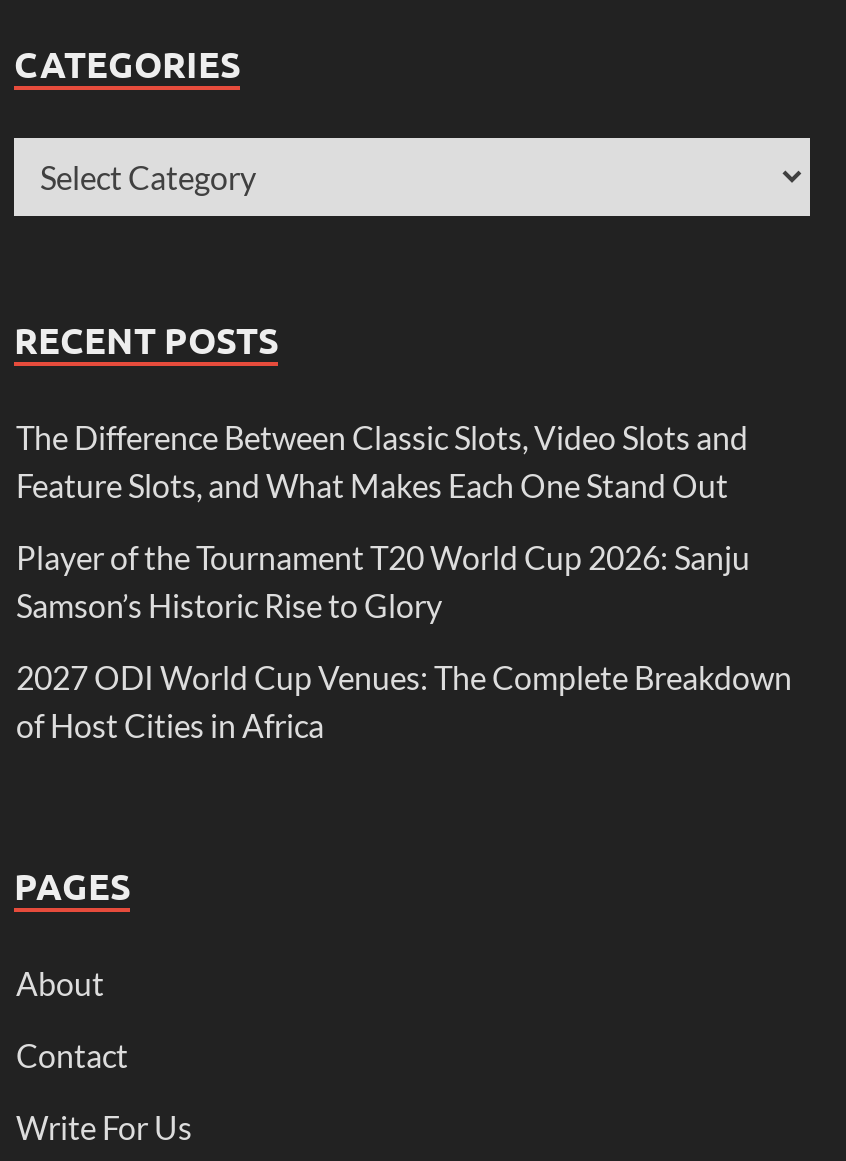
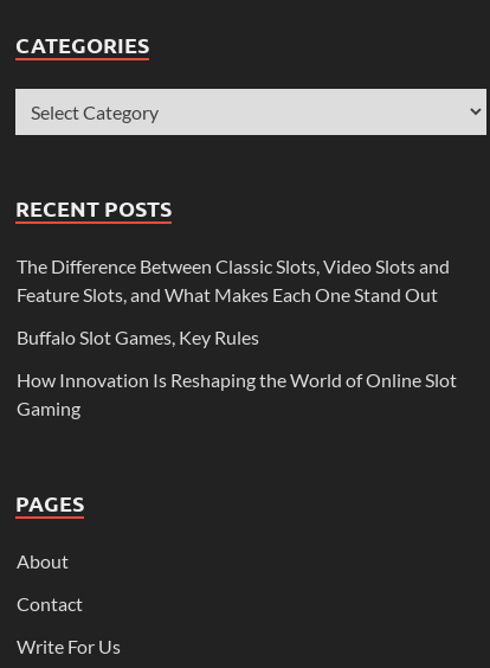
- Player of the Tournament T20 World Cup 2026: Sanju
- Samson’s Historic Rise to Glory
+ Buffalo Slot Games, Key Rules

- 2027 ODI World Cup Venues: The Complete Breakdown
- of Host Cities in Africa
+ How Innovation Is Reshaping the World of Online Slot
+ Gaming
